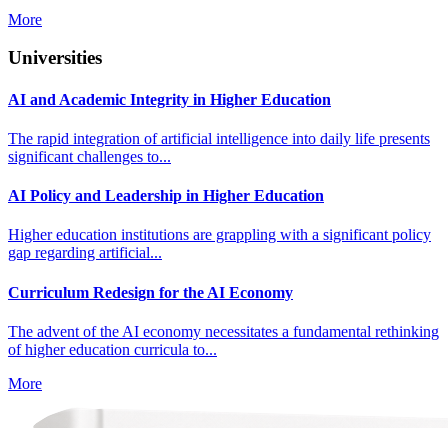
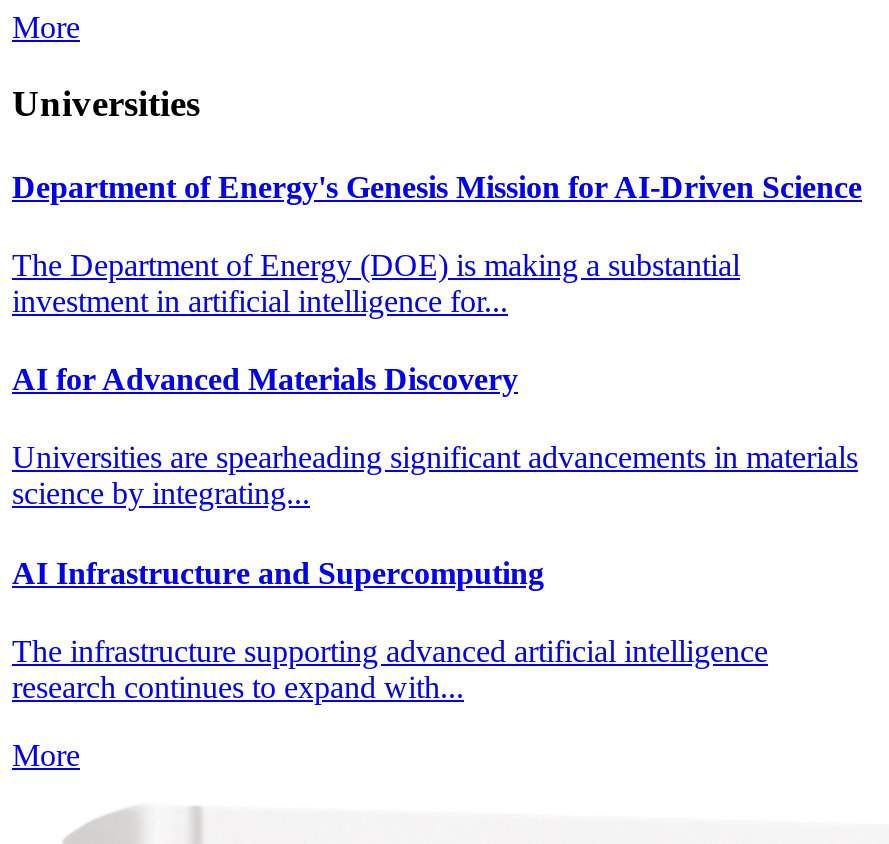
- AI and Academic Integrity in Higher Education
+ Department of Energy's Genesis Mission for AI-Driven Science

- The rapid integration of artificial intelligence into daily life presents
- significant challenges to...
+ The Department of Energy (DOE) is making a substantial
+ investment in artificial intelligence for...

- AI Policy and Leadership in Higher Education
+ AI for Advanced Materials Discovery

- Higher education institutions are grappling with a significant policy
- gap regarding artificial...
+ Universities are spearheading significant advancements in materials
+ science by integrating...

- Curriculum Redesign for the AI Economy
+ AI Infrastructure and Supercomputing

- The advent of the AI economy necessitates a fundamental rethinking
- of higher education curricula to...
+ The infrastructure supporting advanced artificial intelligence
+ research continues to expand with...
